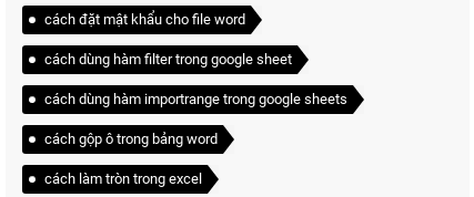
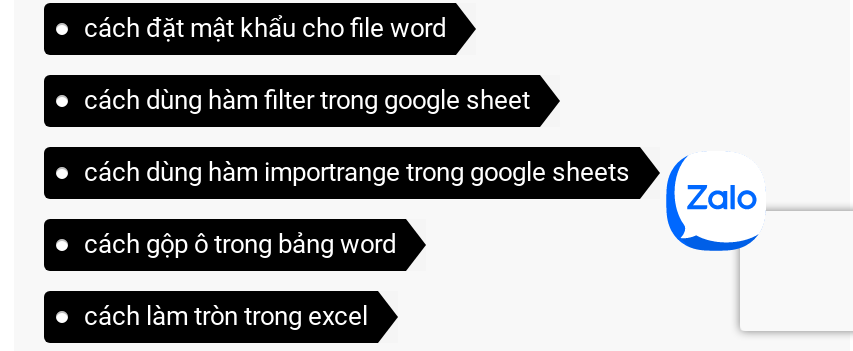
+ [image]
